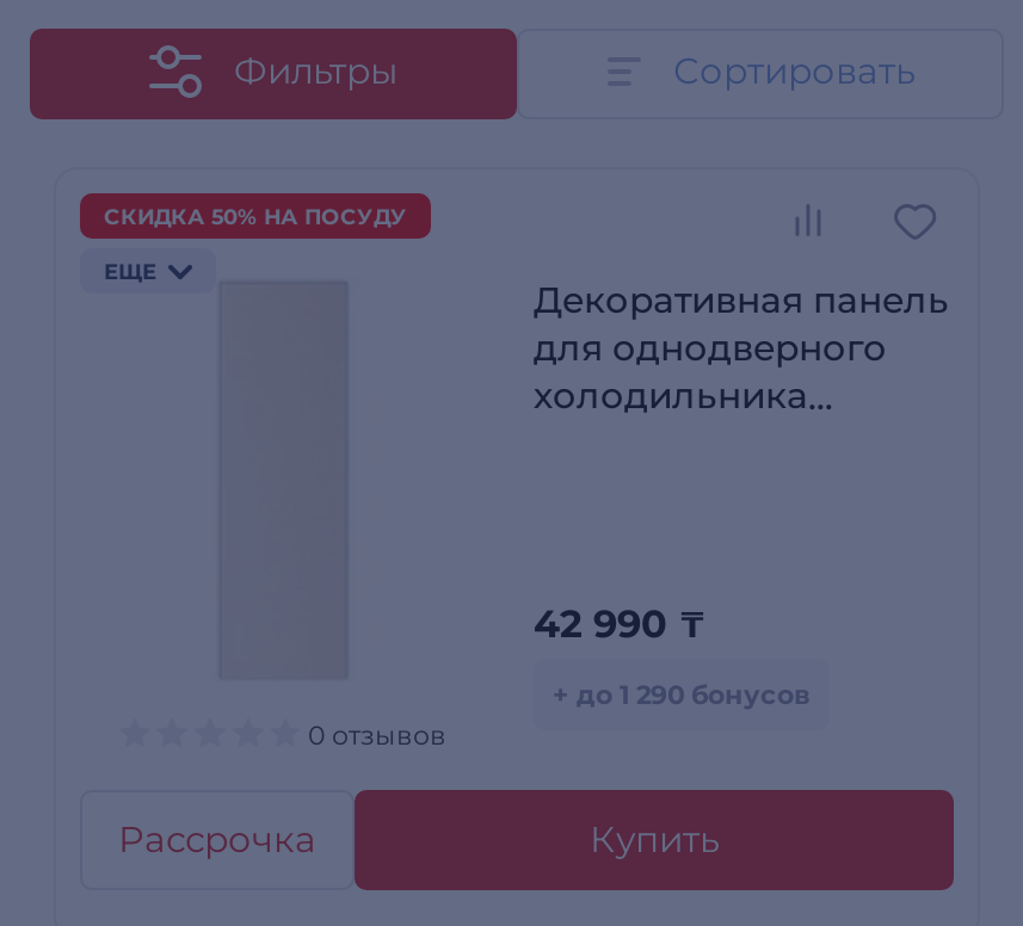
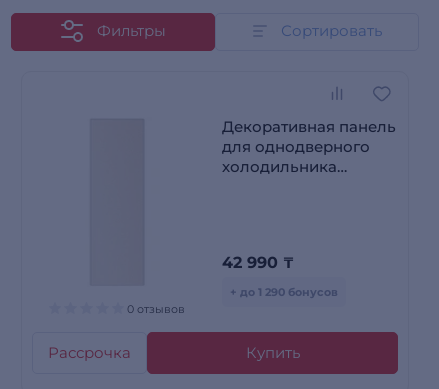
- СКИДКА 50% НА ПОСУДУ
- ЕЩЕ
